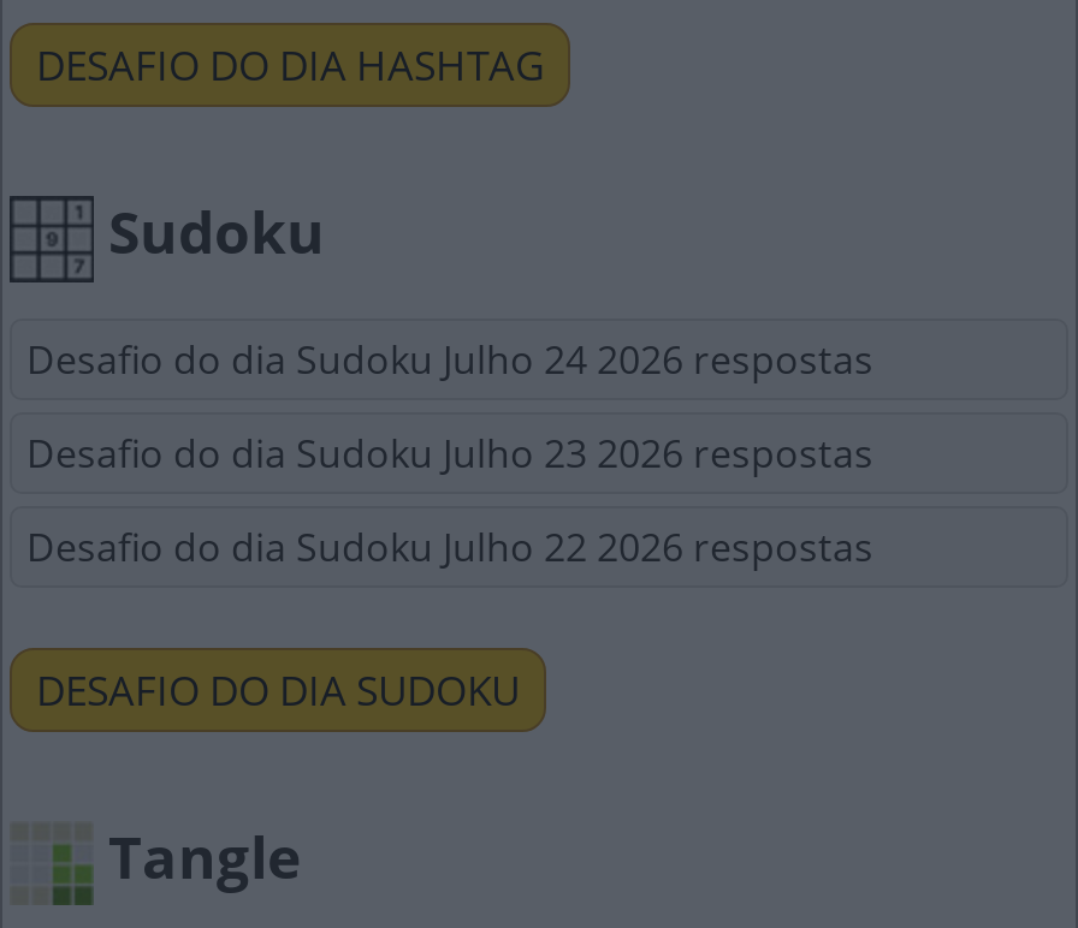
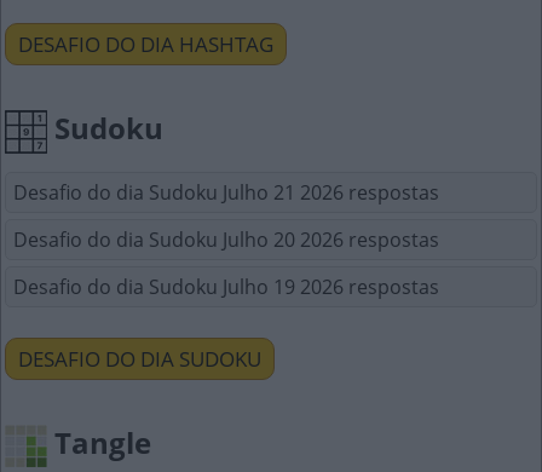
- Desafio do dia Sudoku Julho 24 2026 respostas
+ Desafio do dia Sudoku Julho 21 2026 respostas

- Desafio do dia Sudoku Julho 23 2026 respostas
+ Desafio do dia Sudoku Julho 20 2026 respostas

- Desafio do dia Sudoku Julho 22 2026 respostas
+ Desafio do dia Sudoku Julho 19 2026 respostas
